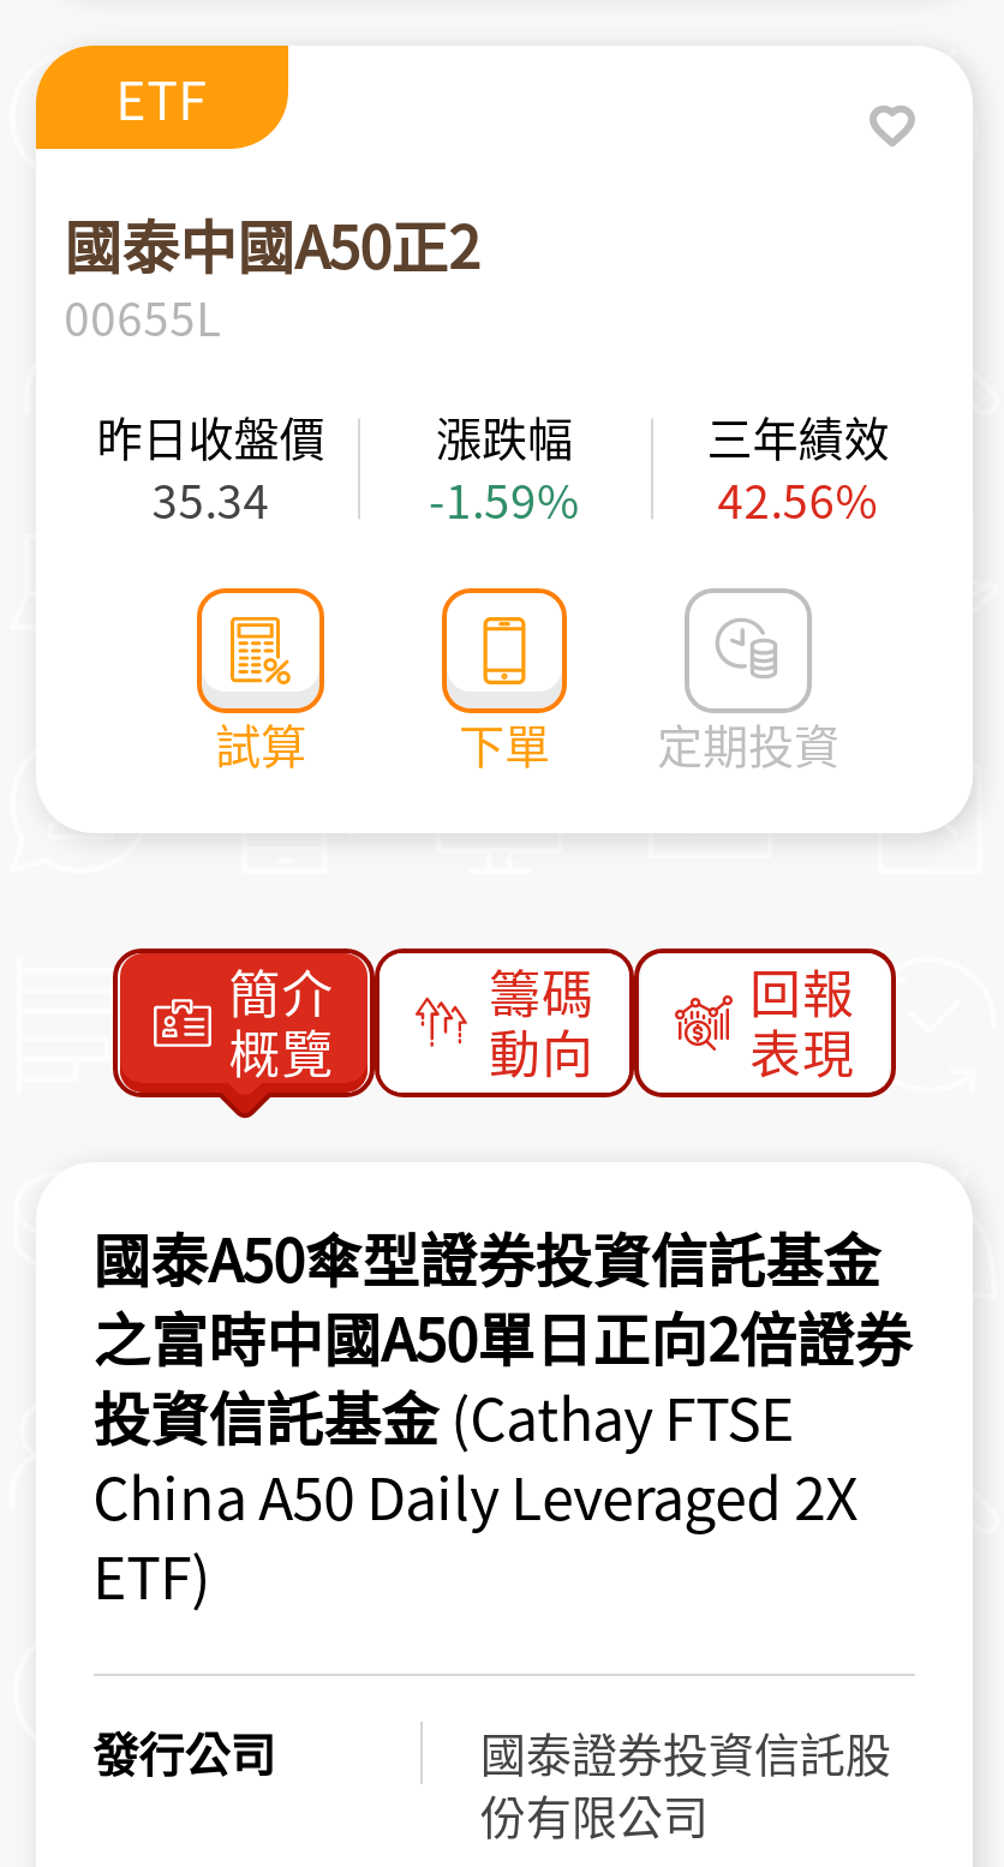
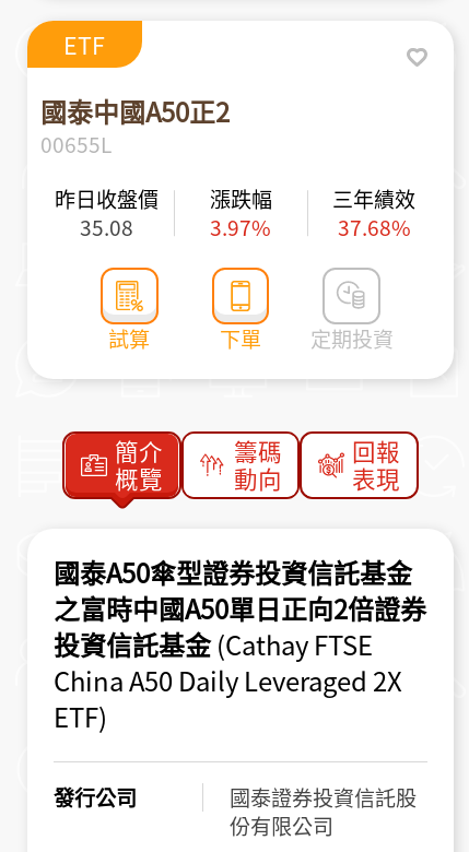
- 35.34
+ 35.08

- -1.59%
+ 3.97%

- 42.56%
+ 37.68%
